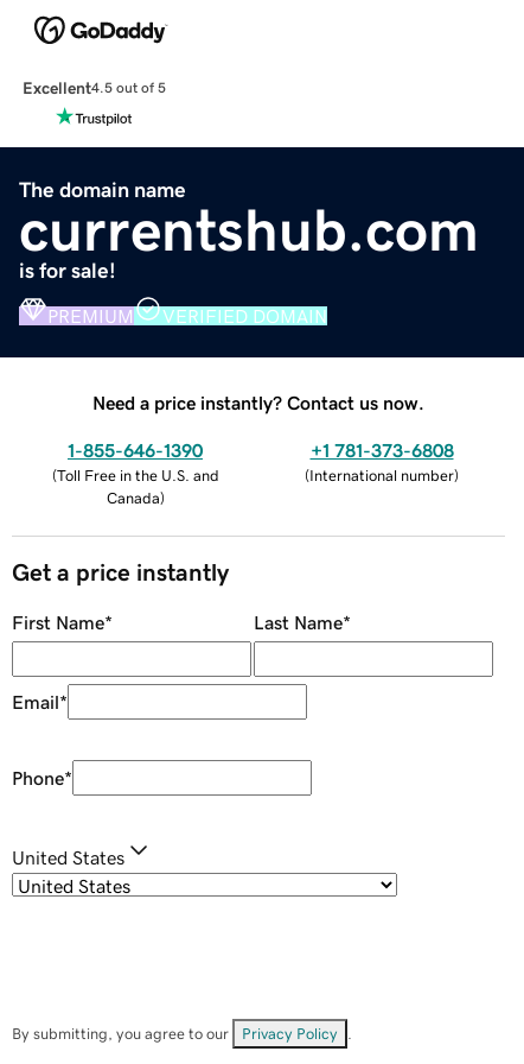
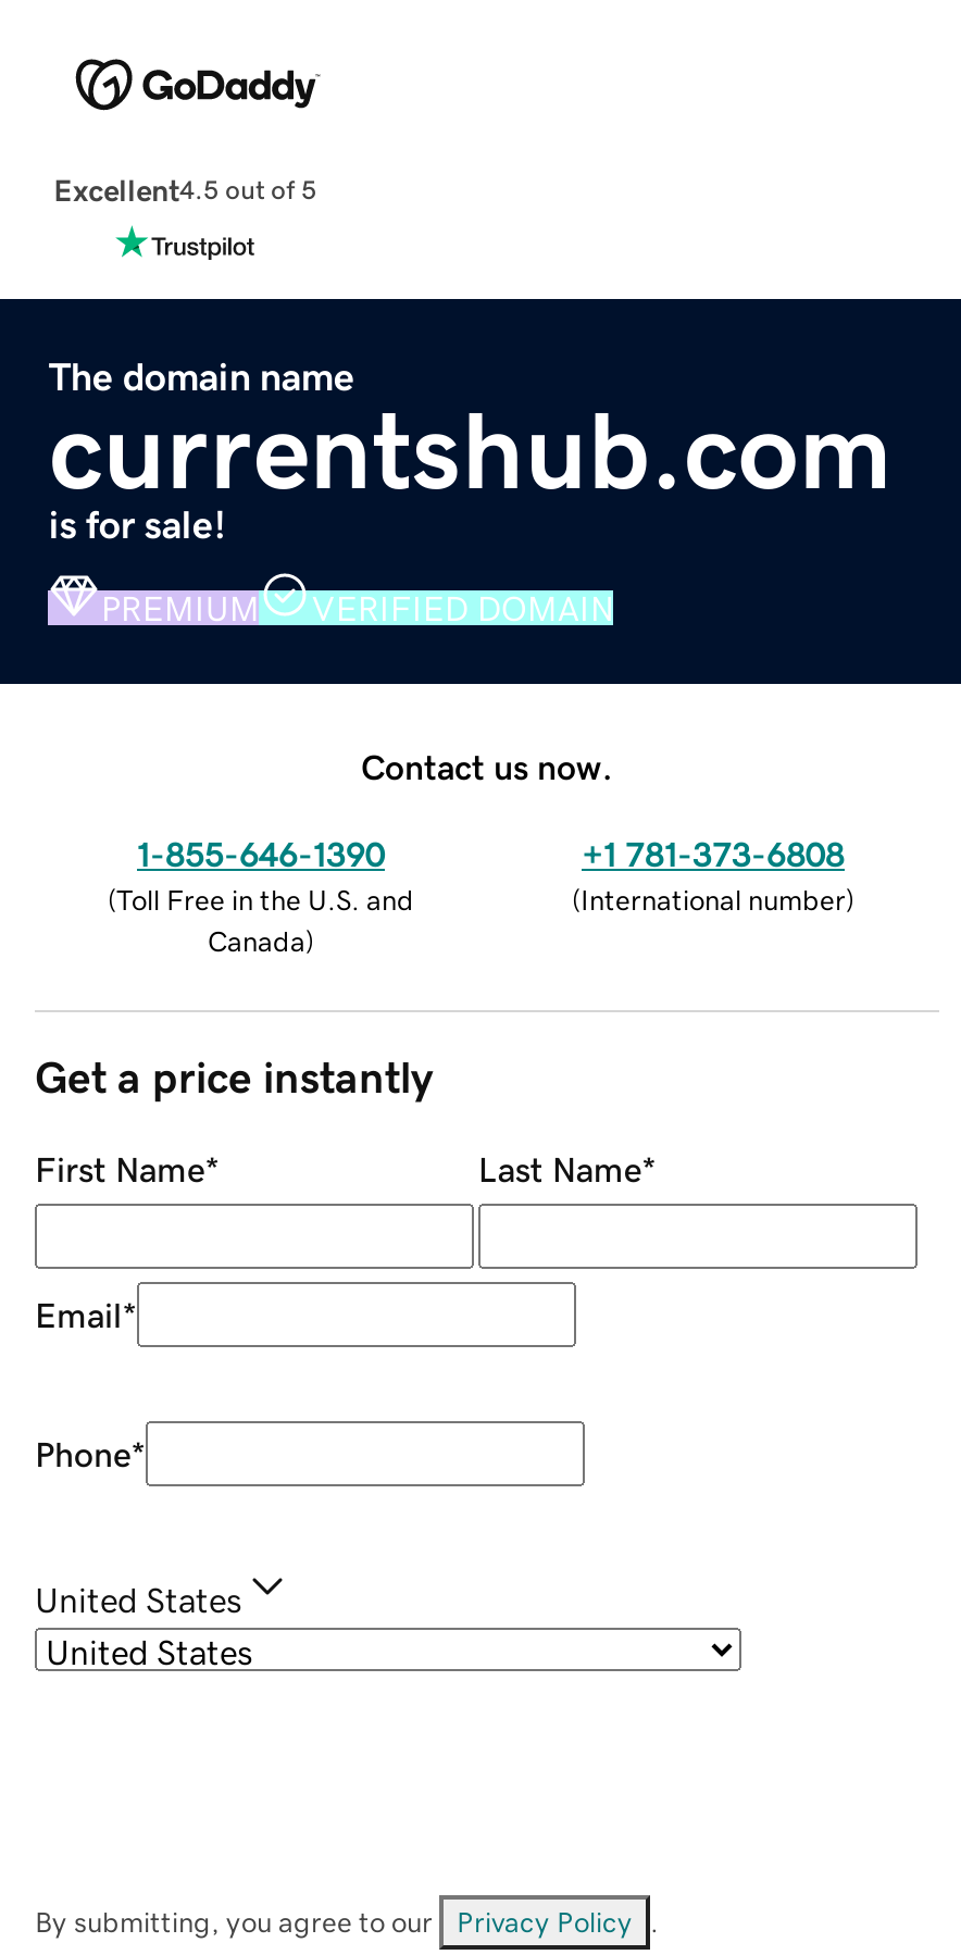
- Need a price instantly? Contact us now.
+ Contact us now.
